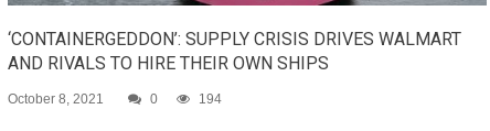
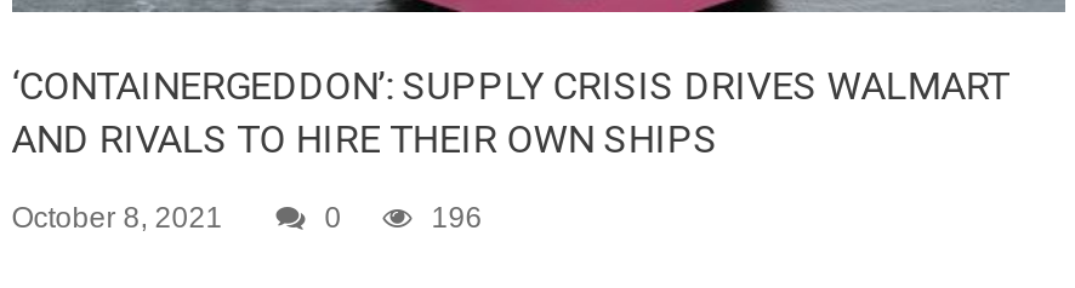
- 194
+ 196
